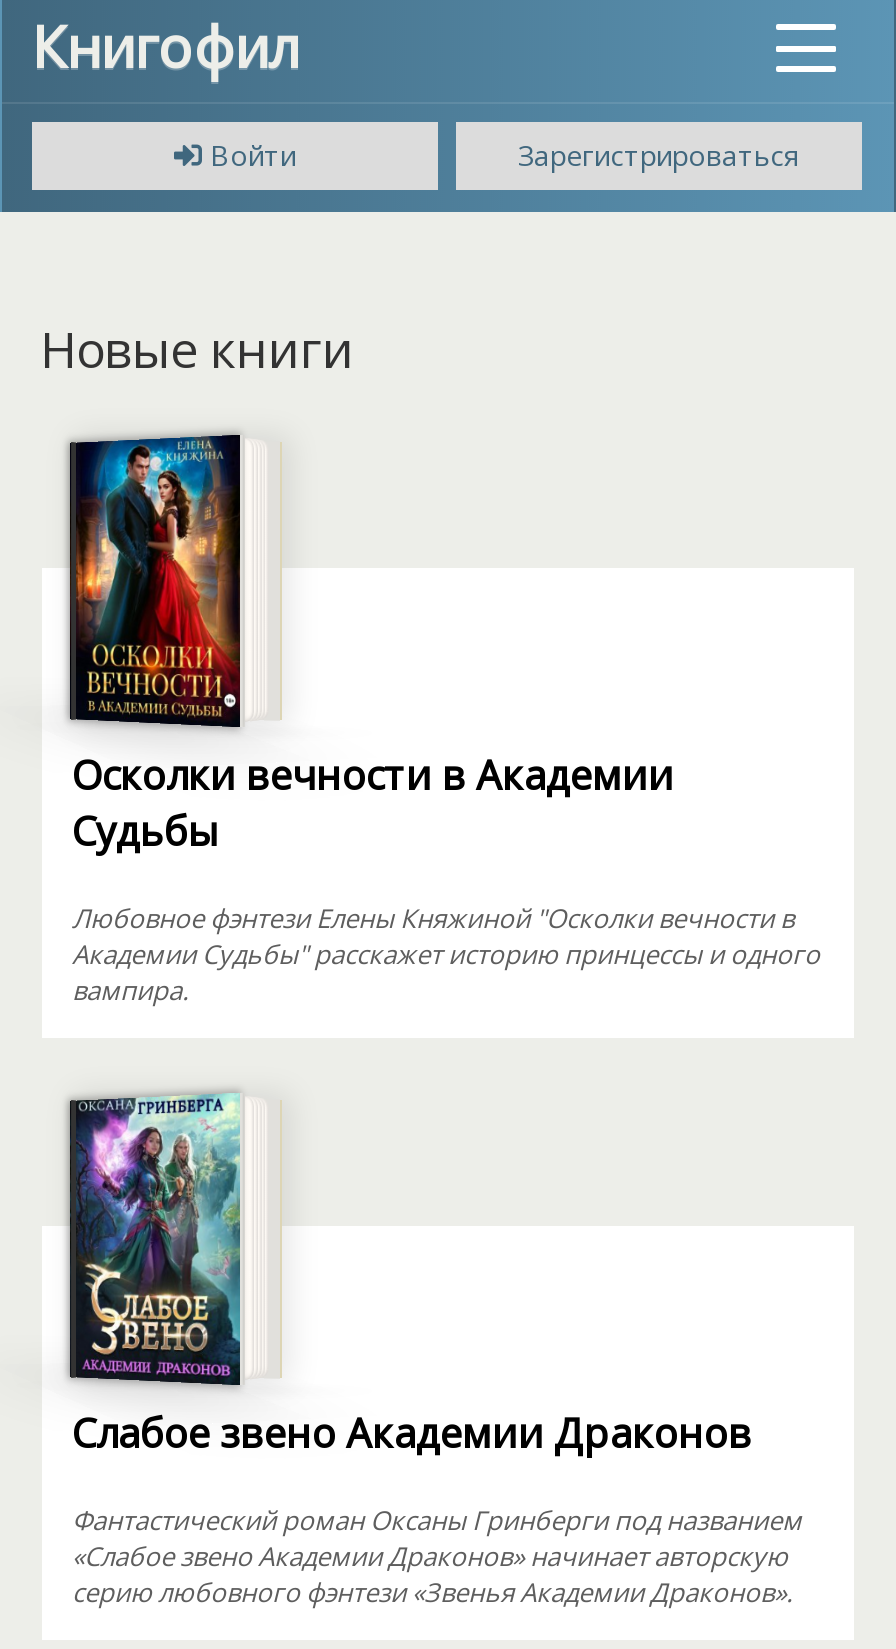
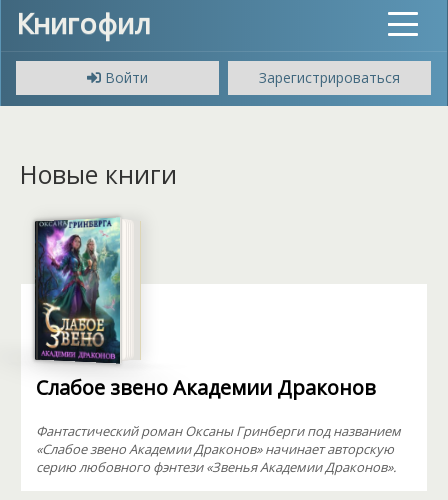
- [image]
- Осколки вечности в Академии
- Судьбы
- Любовное фэнтези Елены Княжиной "Осколки вечности в
- Академии Судьбы" расскажет историю принцессы и одного
- вампира.
